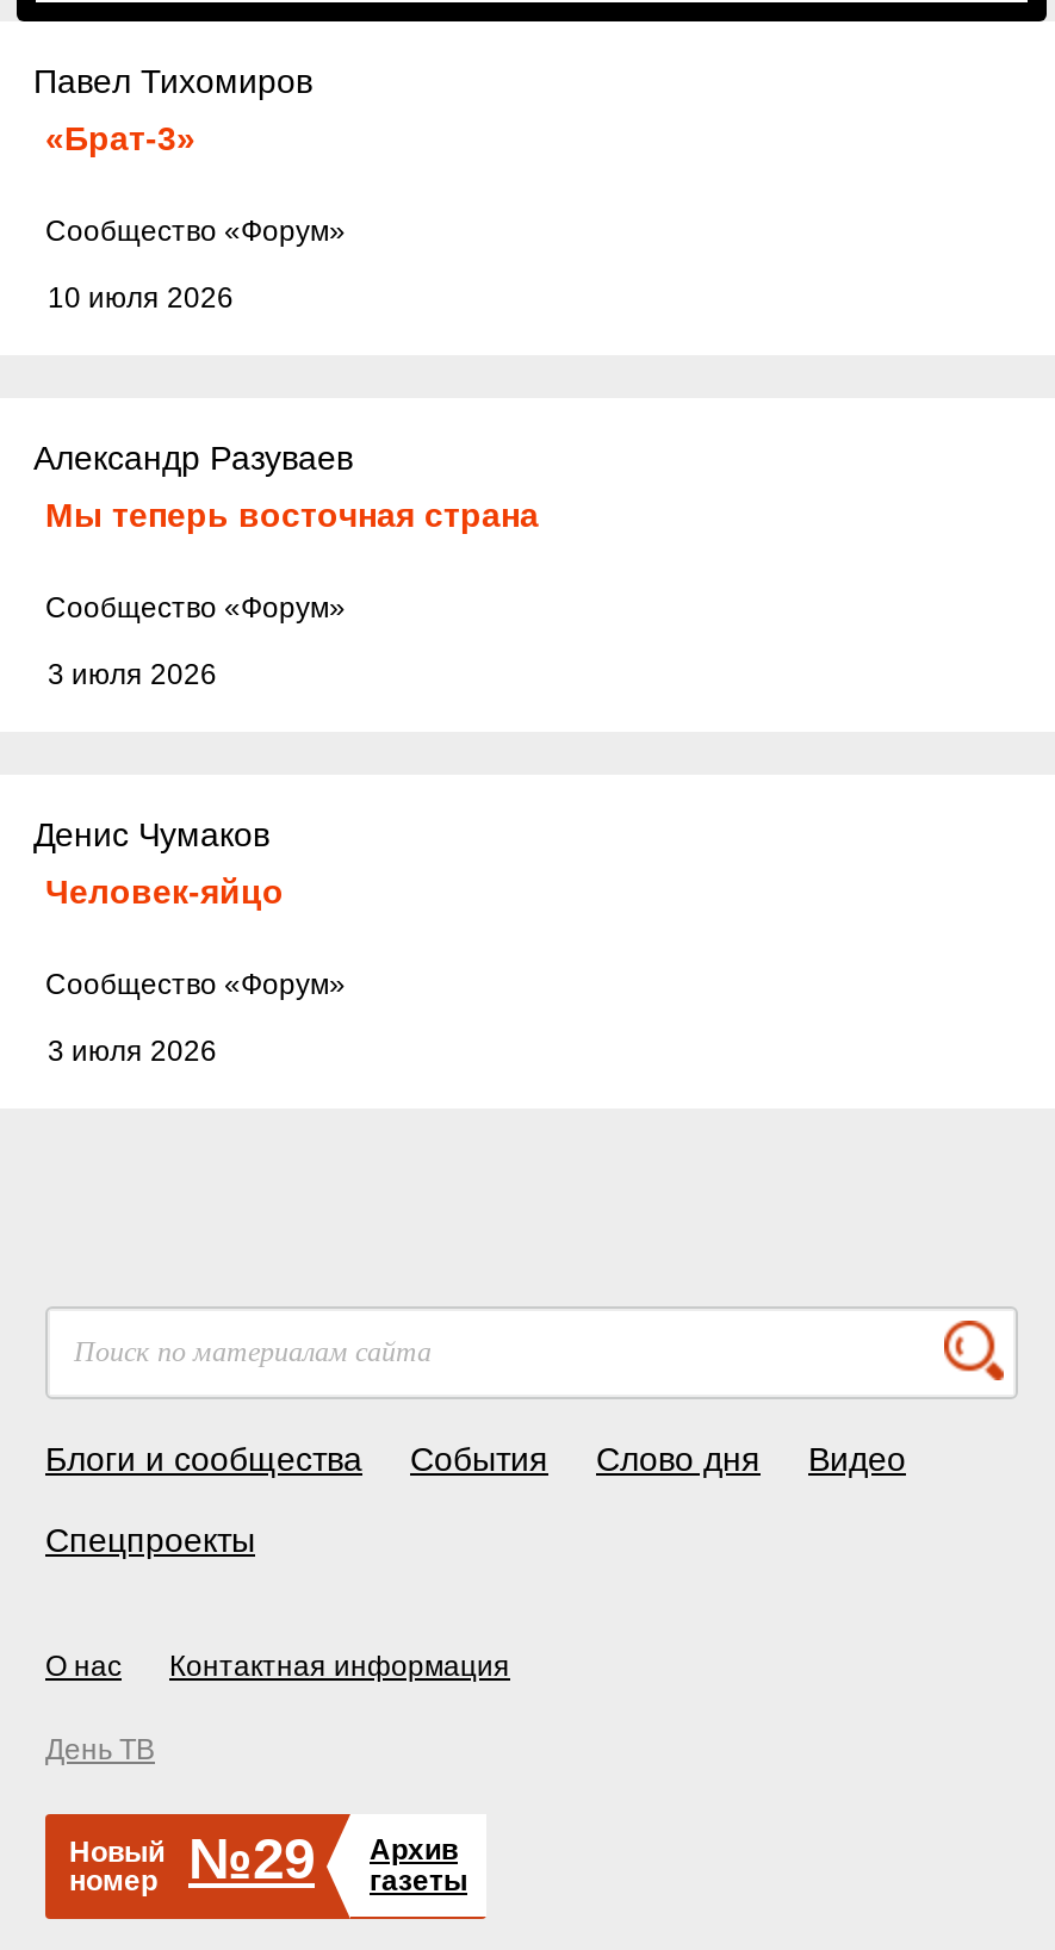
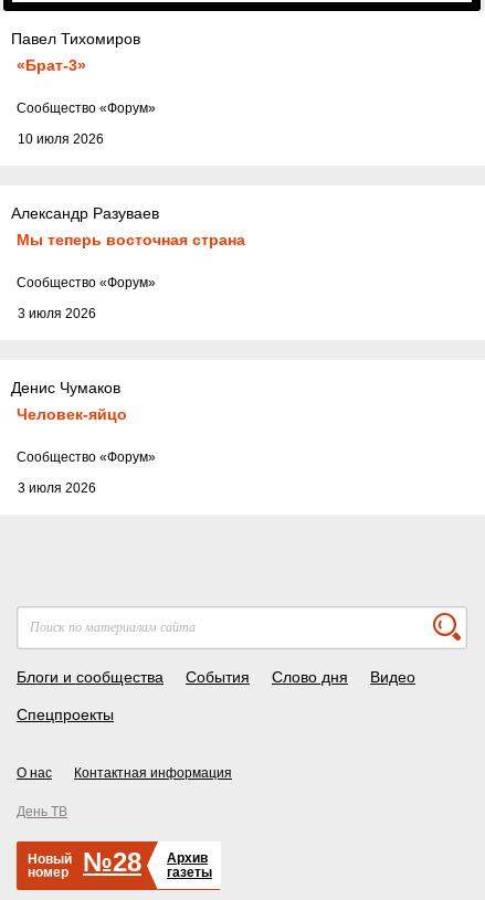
- Новый номер №29 Архив газеты
+ Новый номер №28 Архив газеты
